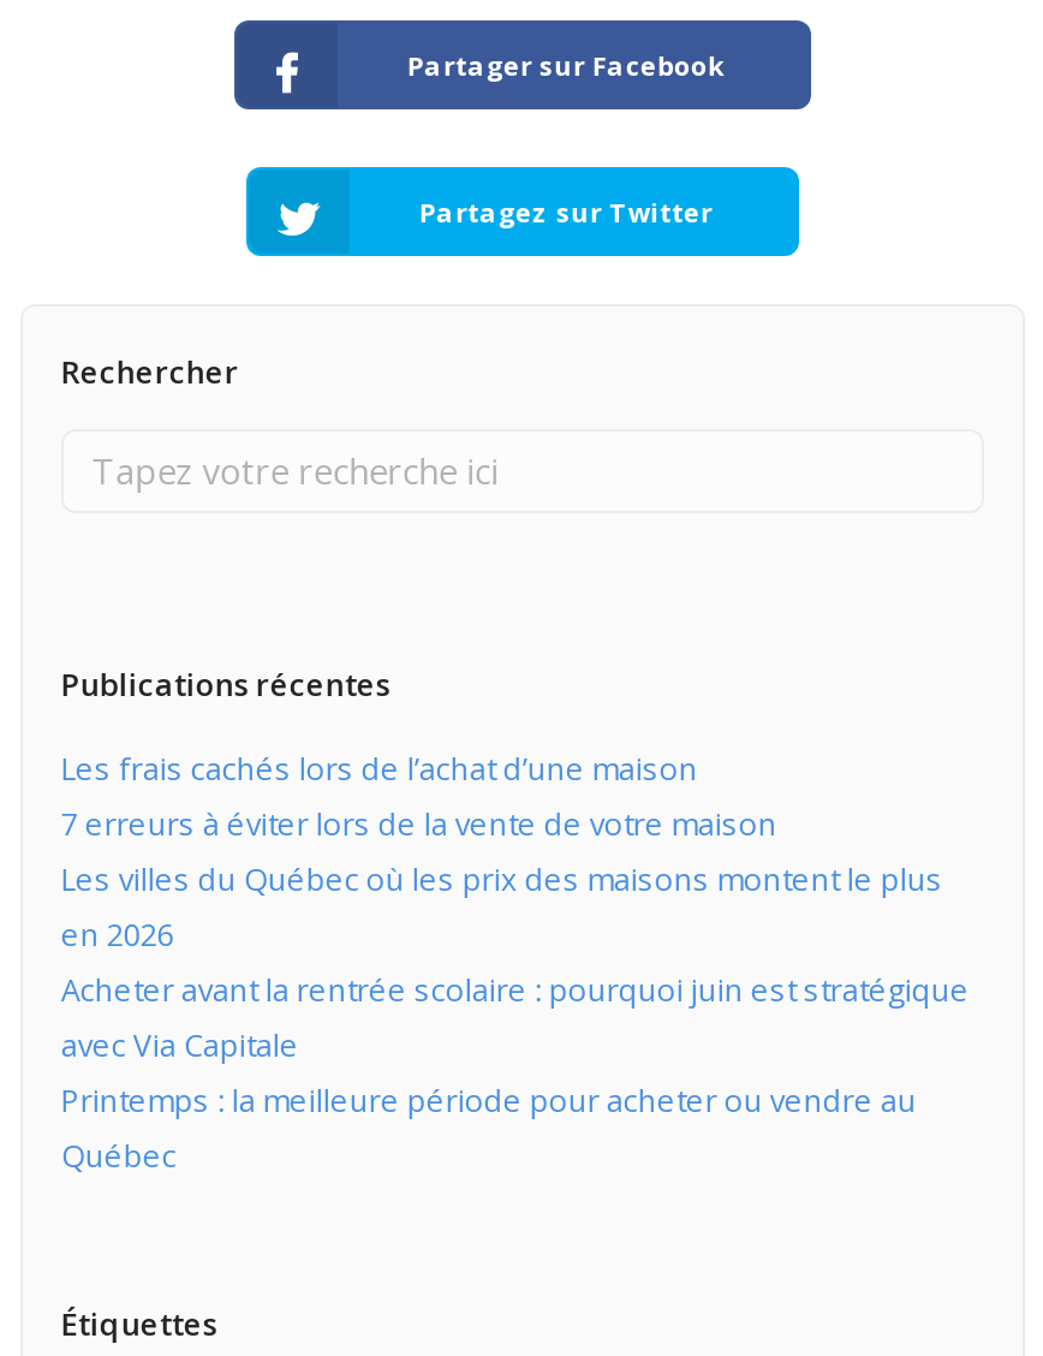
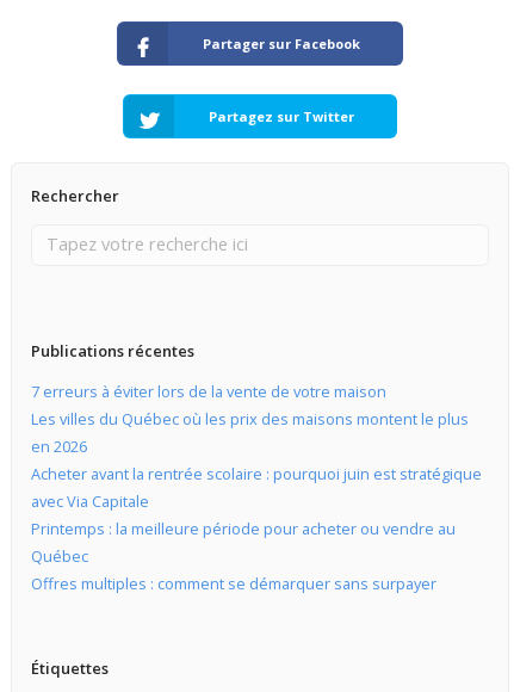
- Les frais cachés lors de l’achat d’une maison

moved up: 7 erreurs à éviter lors de la vente de votre maison | Les villes du Québec où les prix des maisons montent le plus | en 2026 | Acheter avant la rentrée scolaire : pourquoi juin est stratégique | avec Via Capitale | Printemps : la meilleure période pour acheter ou vendre au | Québec

+ Offres multiples : comment se démarquer sans surpayer
